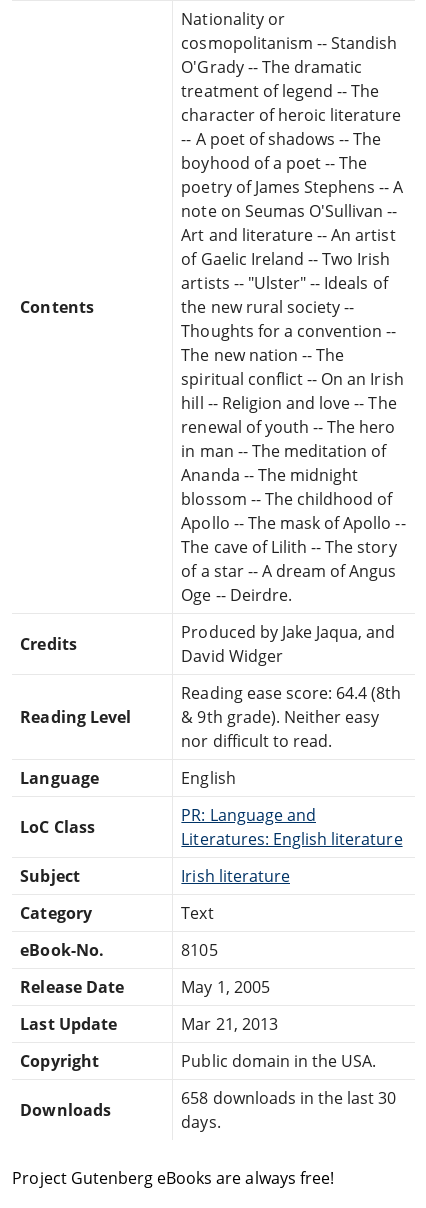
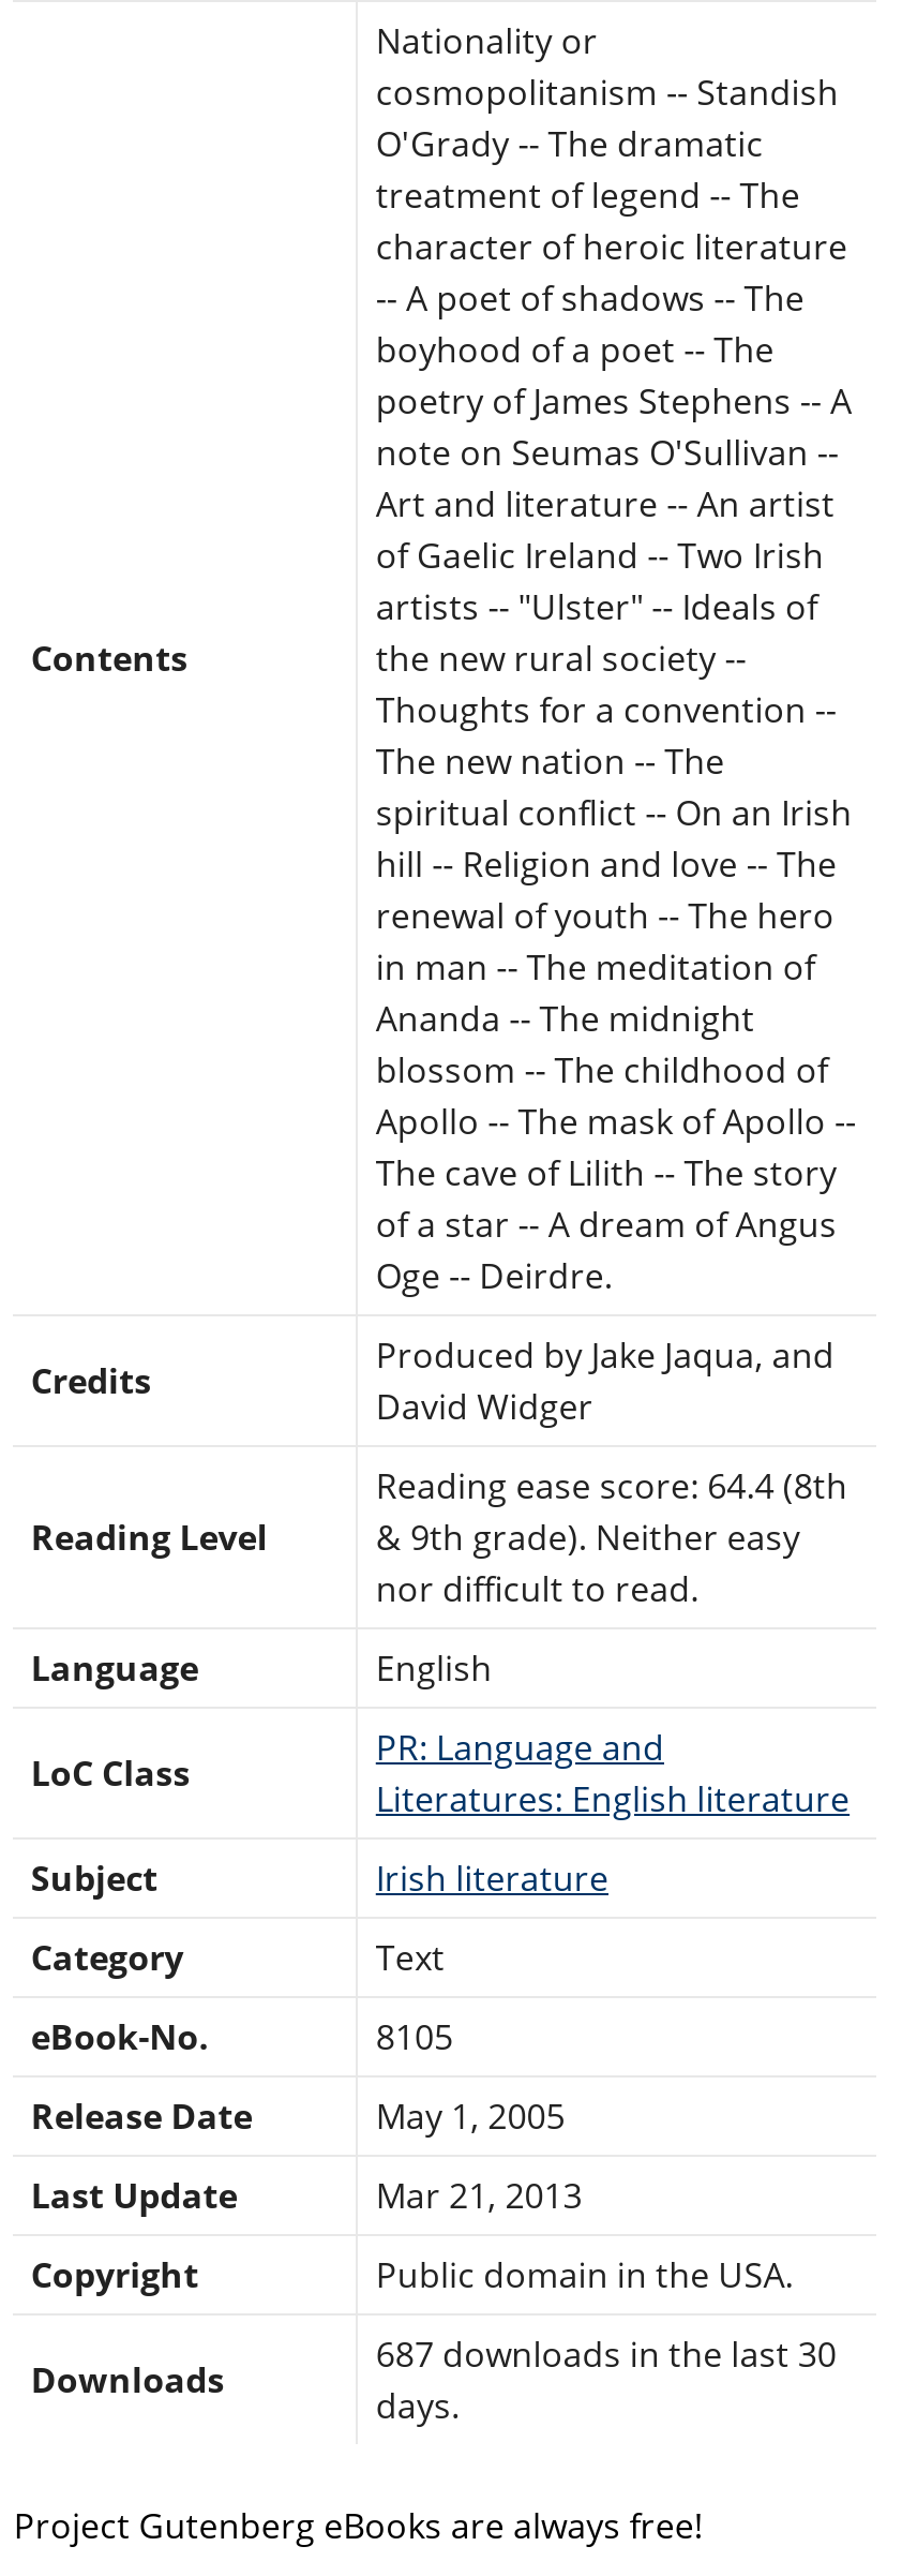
- 658 downloads in the last 30
+ 687 downloads in the last 30
